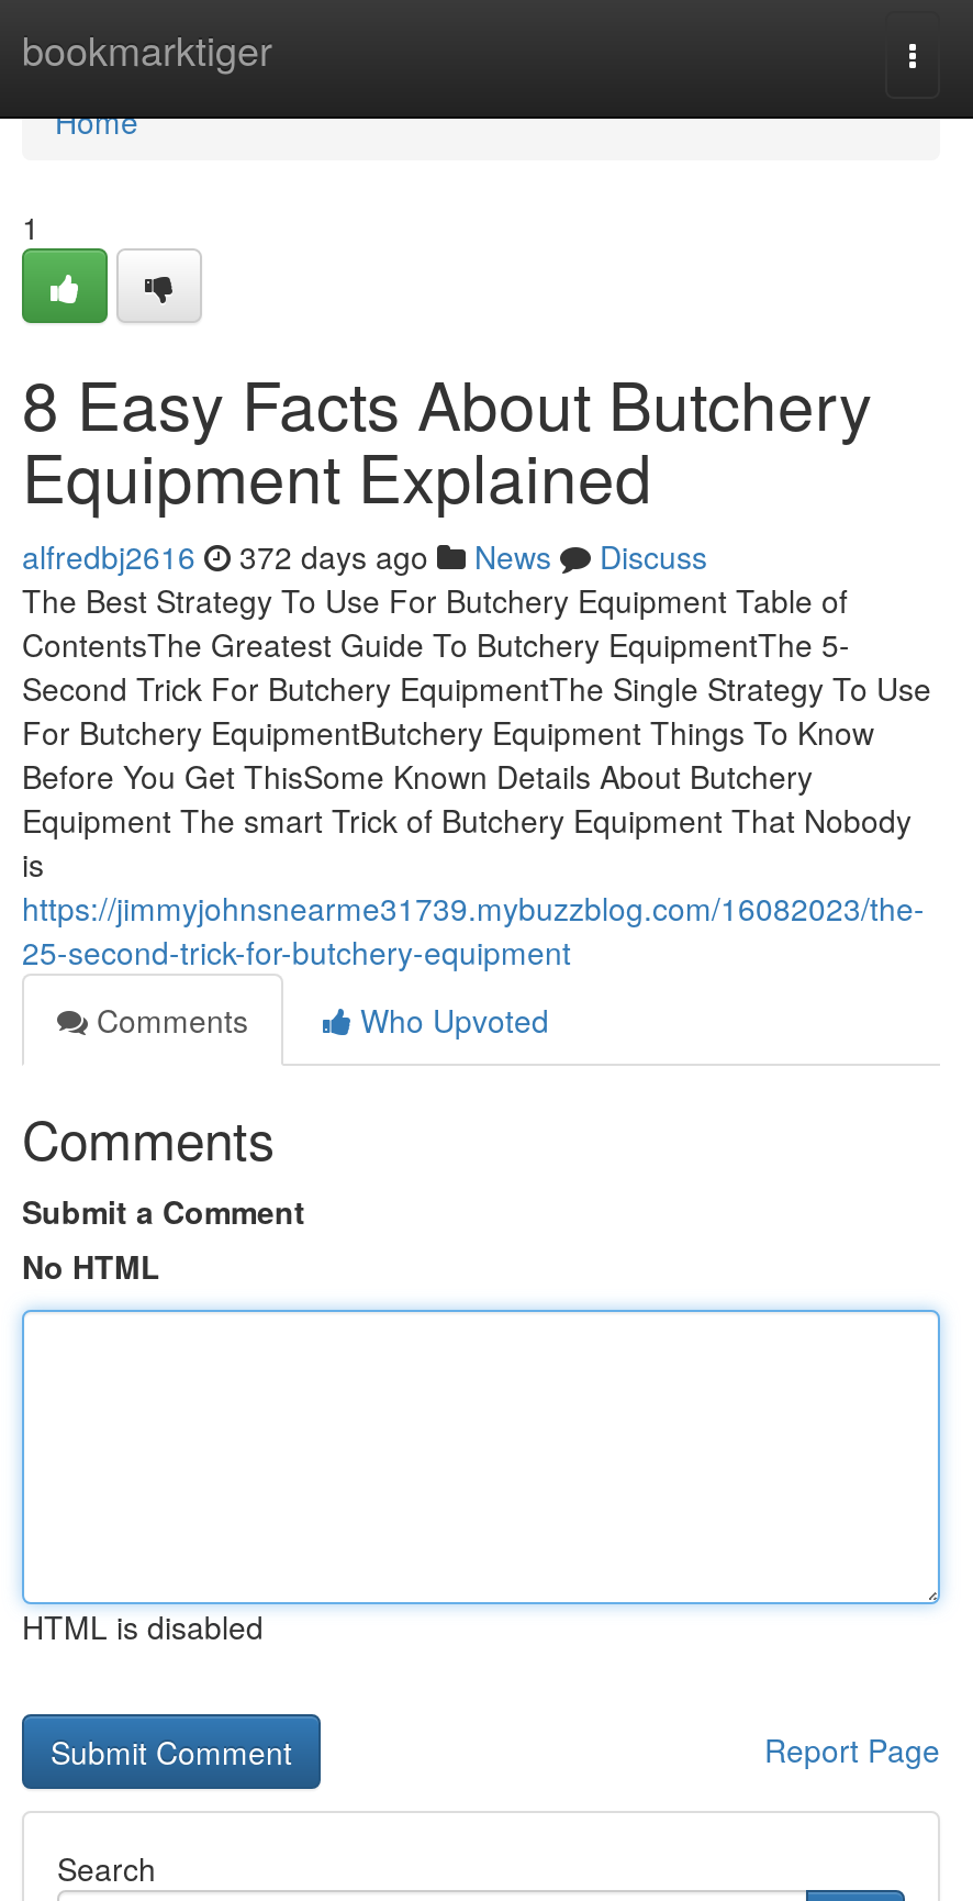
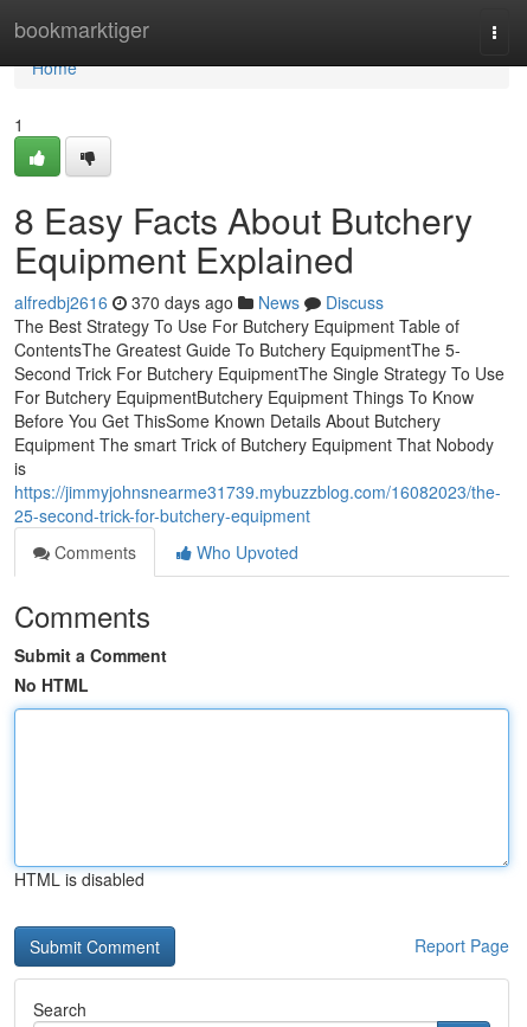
- alfredbj2616 372 days ago News Discuss
+ alfredbj2616 370 days ago News Discuss
